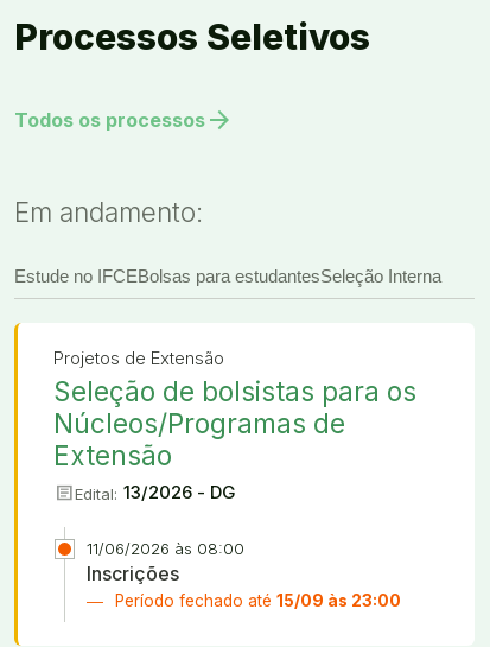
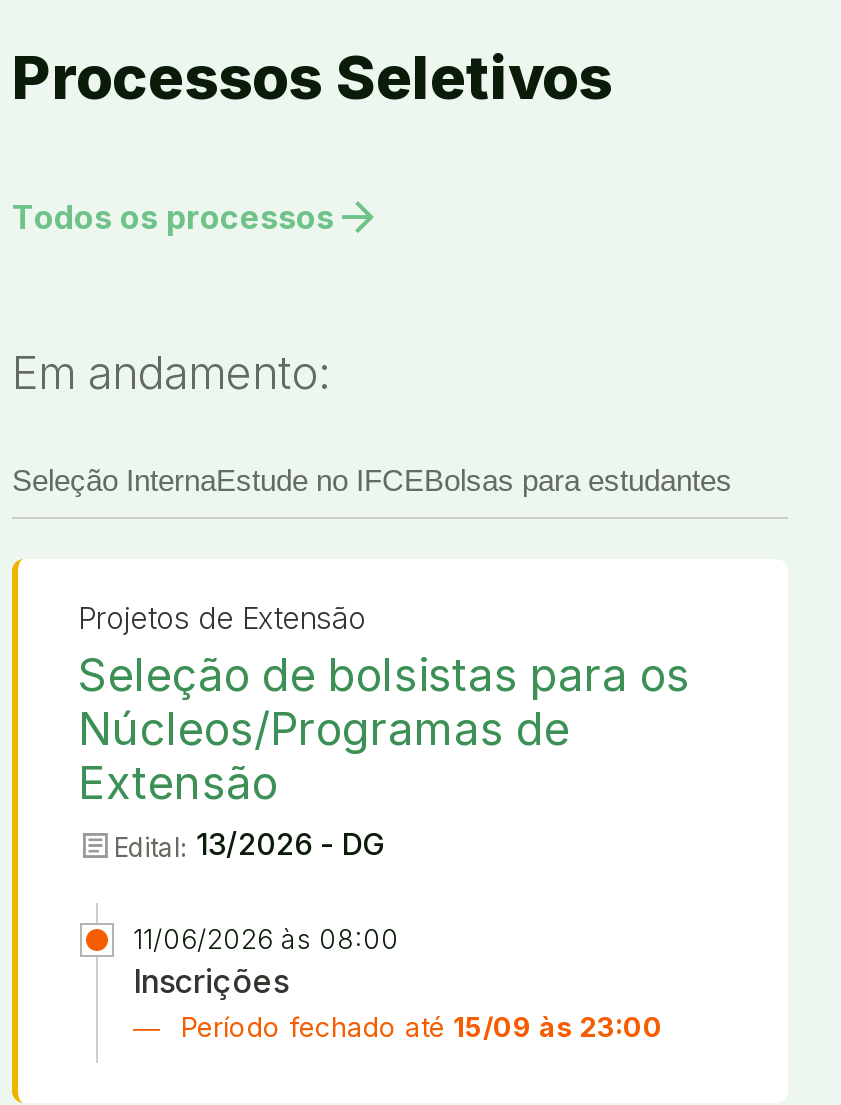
- Estude no IFCEBolsas para estudantesSeleção Interna
+ Seleção InternaEstude no IFCEBolsas para estudantes
